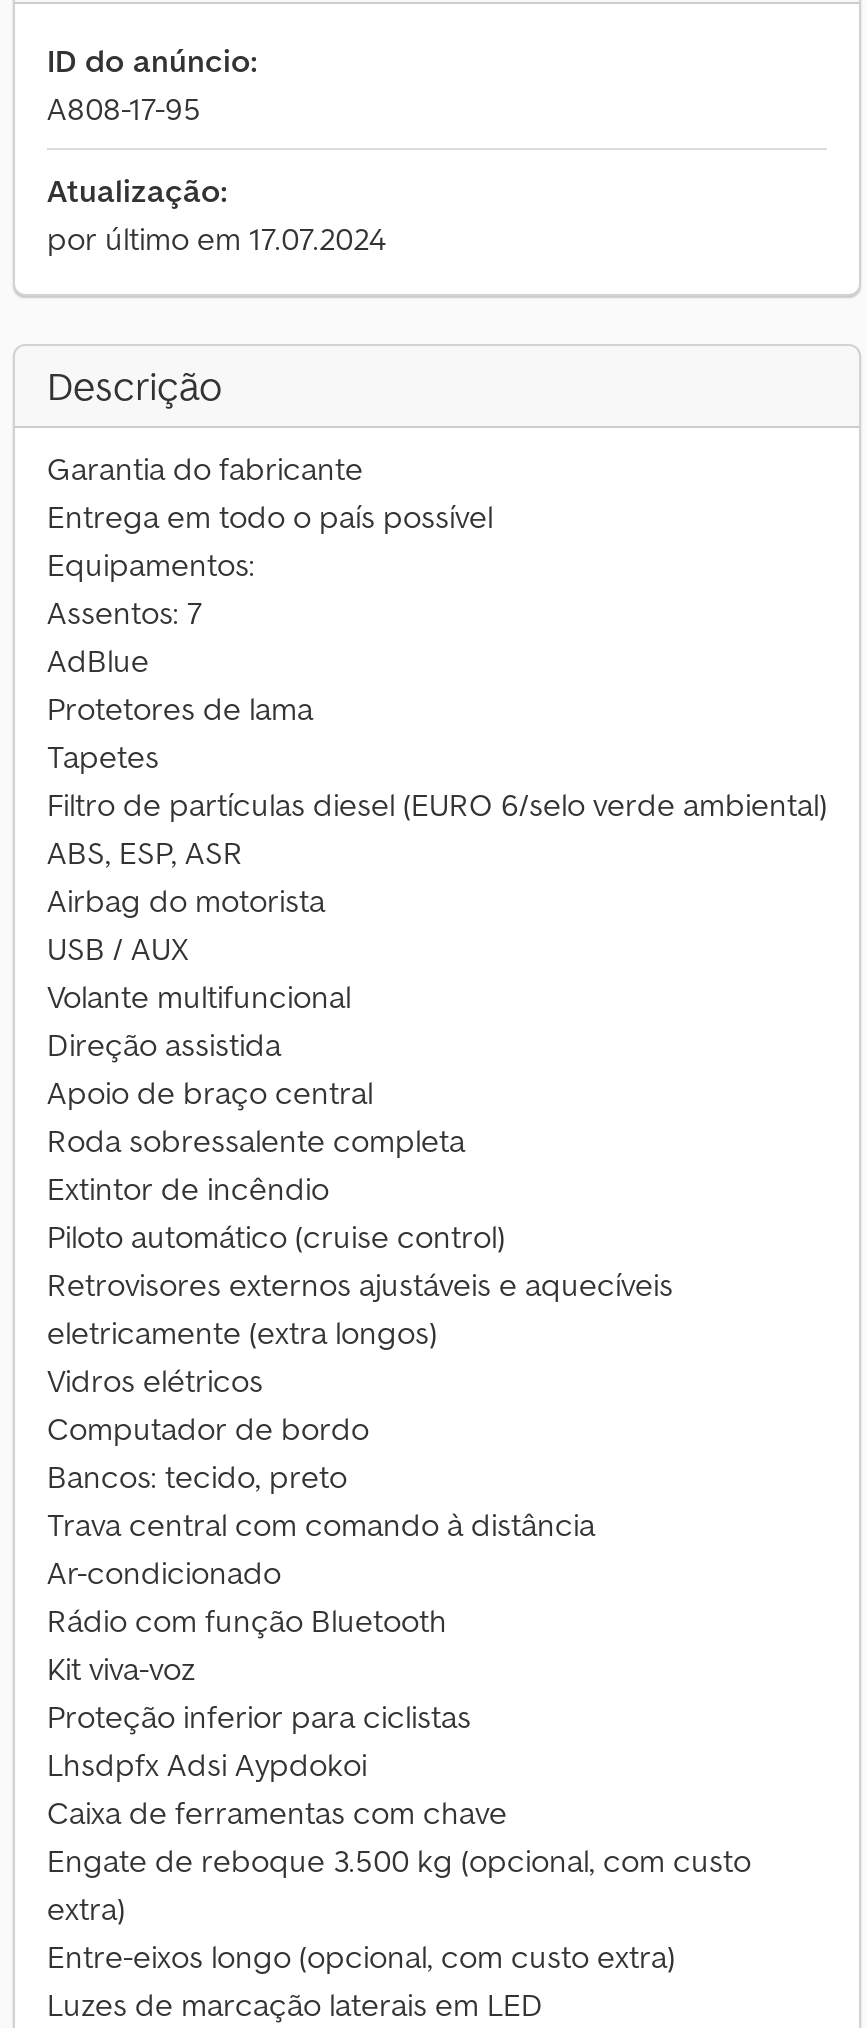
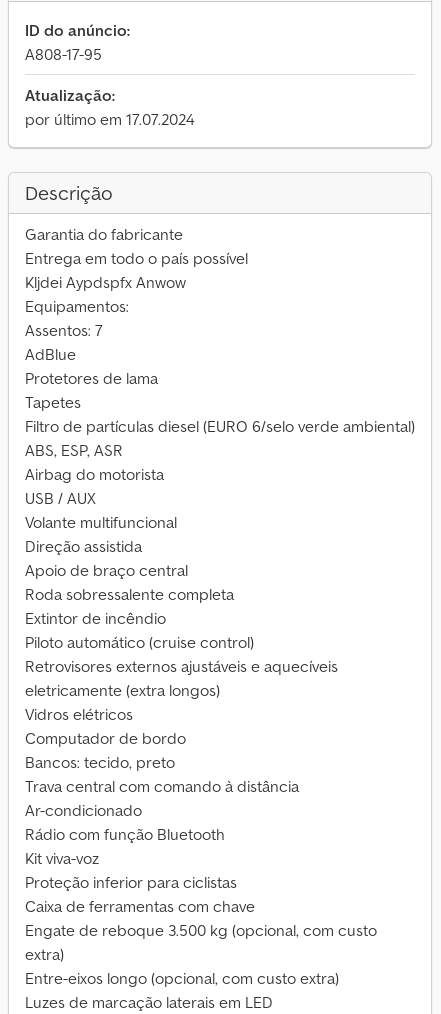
+ Kljdei Aypdspfx Anwow

moved down: Equipamentos: | Assentos: 7 | AdBlue | ... | Kit viva-voz | Proteção inferior para ciclistas

- Lhsdpfx Adsi Aypdokoi
